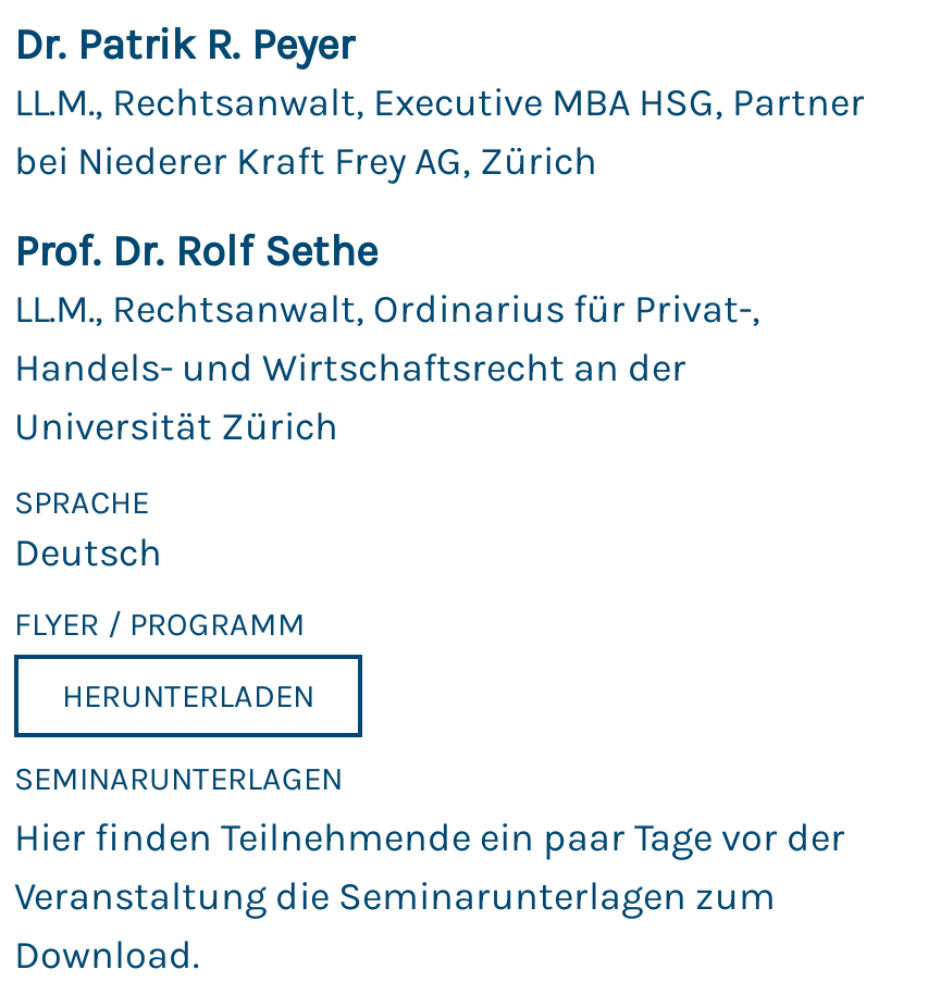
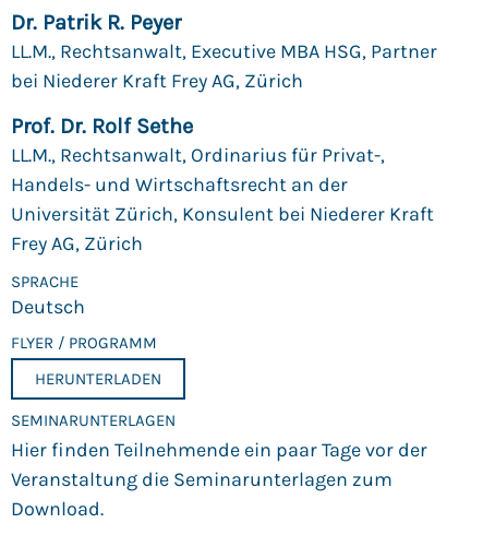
- Universität Zürich
+ Universität Zürich, Konsulent bei Niederer Kraft
+ Frey AG, Zürich
